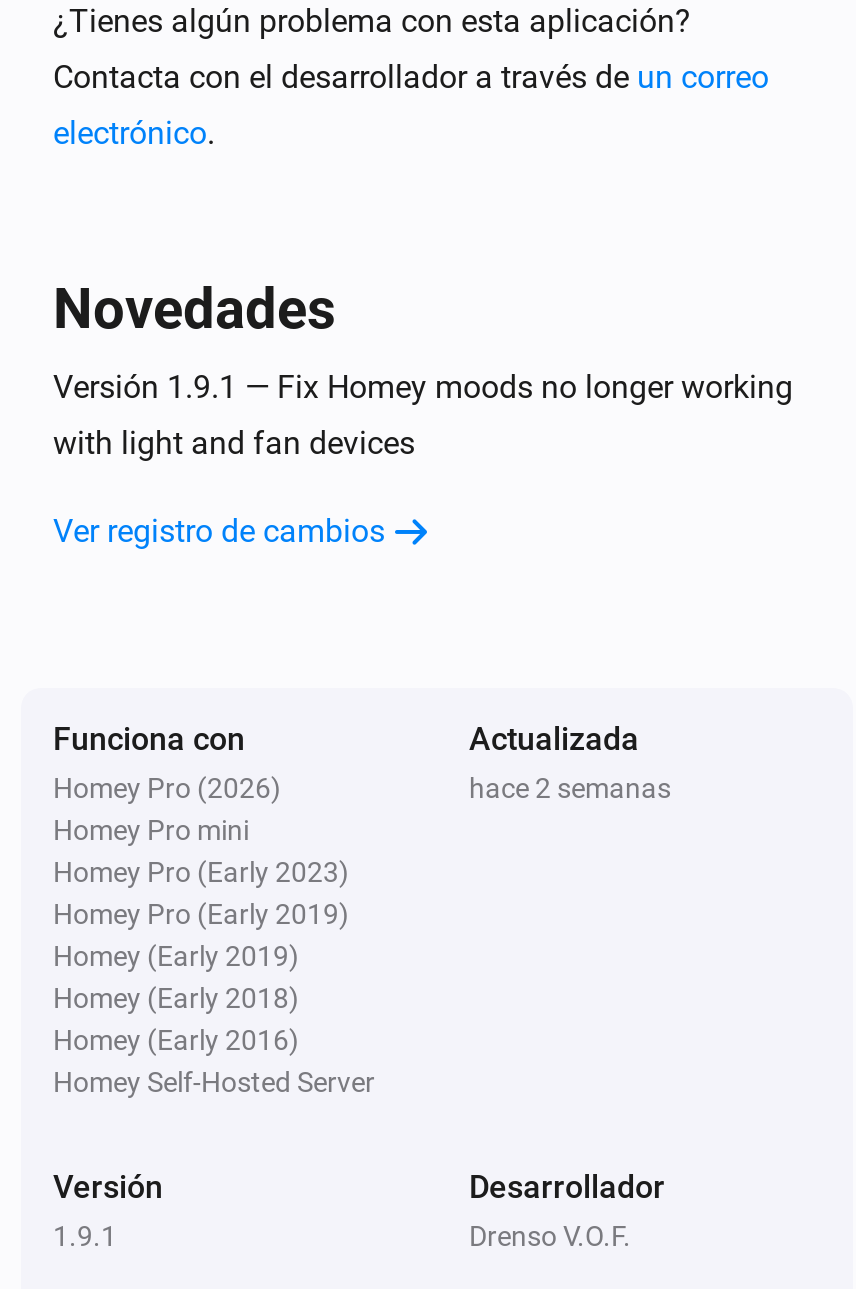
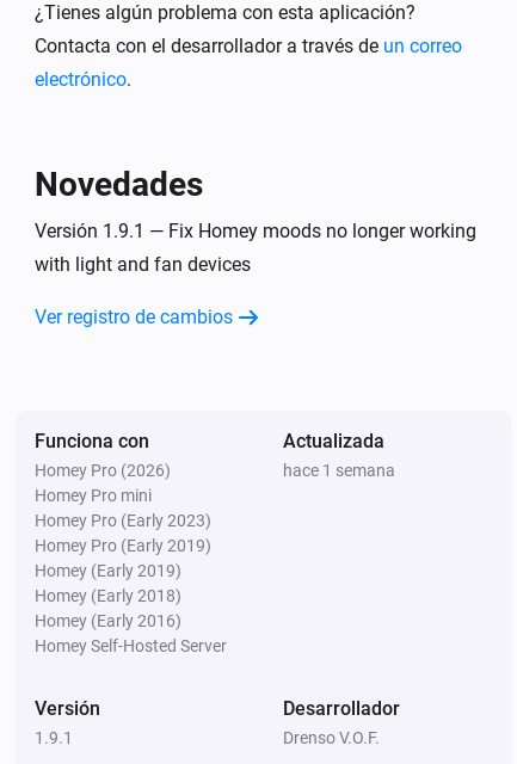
- hace 2 semanas
+ hace 1 semana
